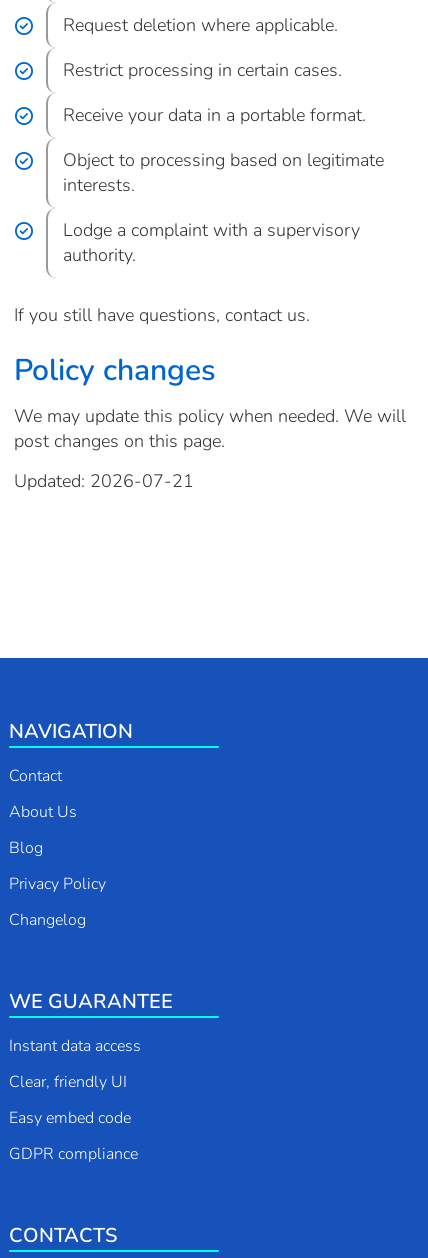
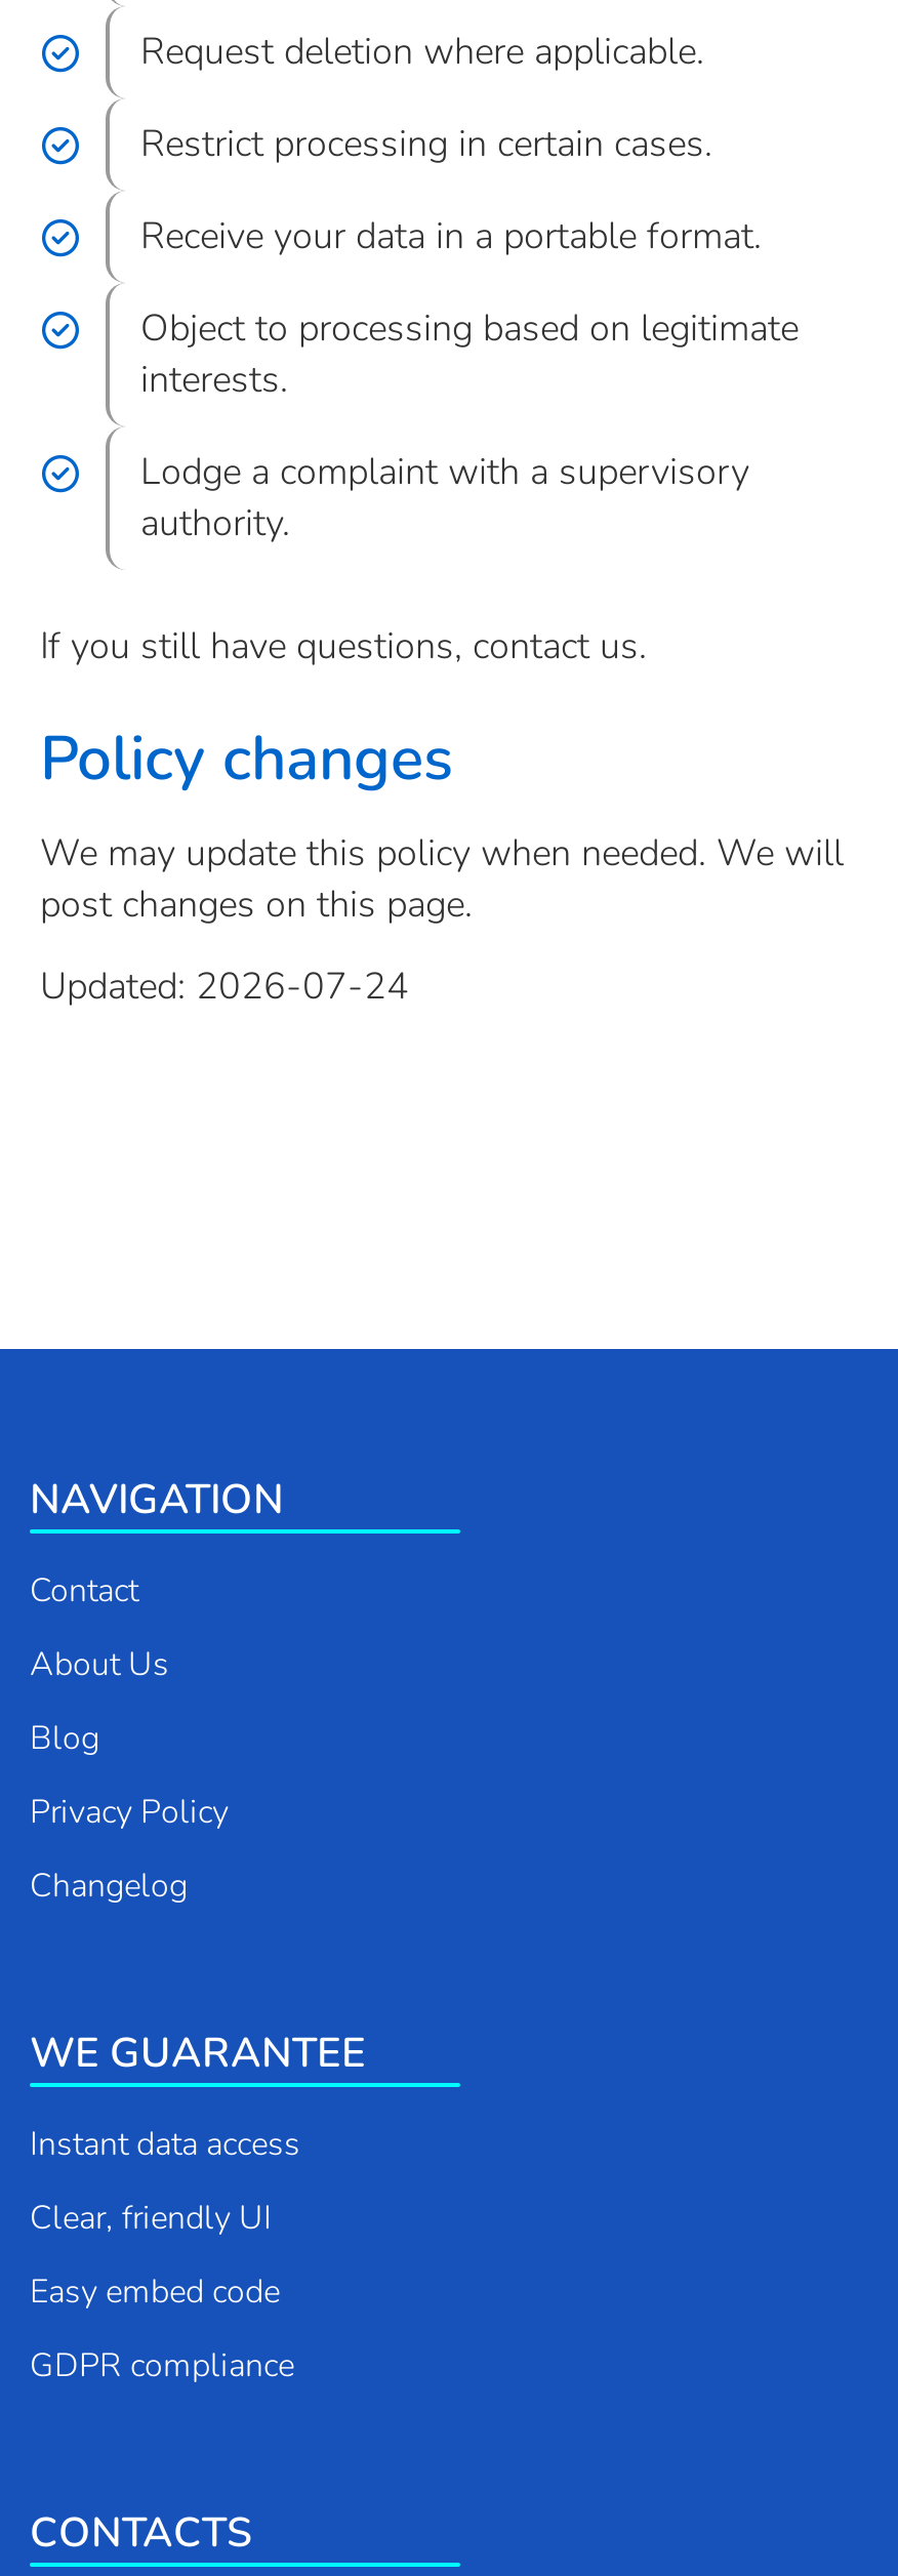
- Updated: 2026-07-21
+ Updated: 2026-07-24
